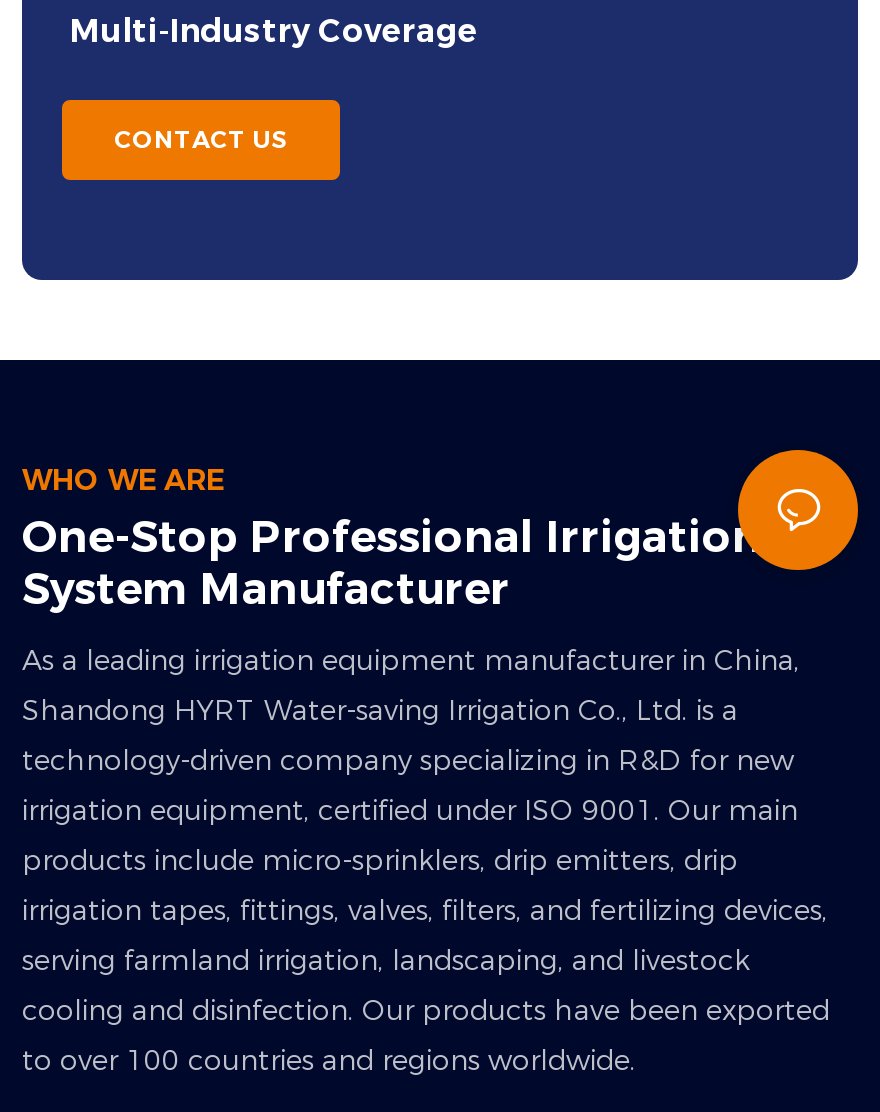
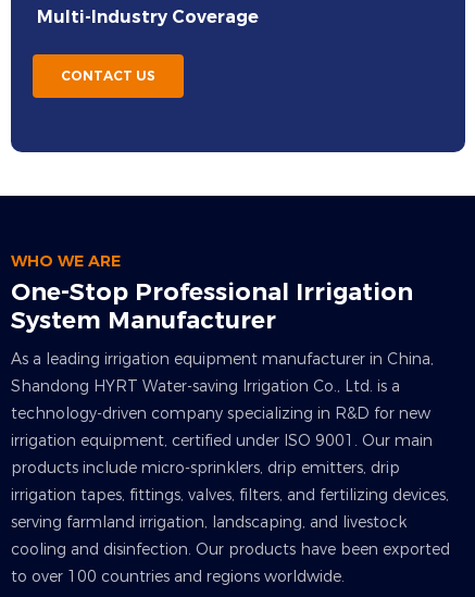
- [image]
